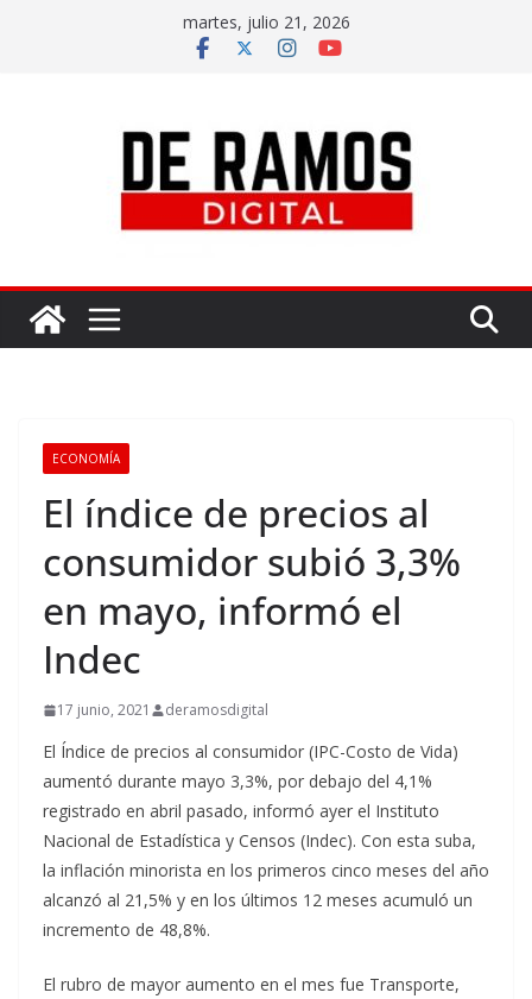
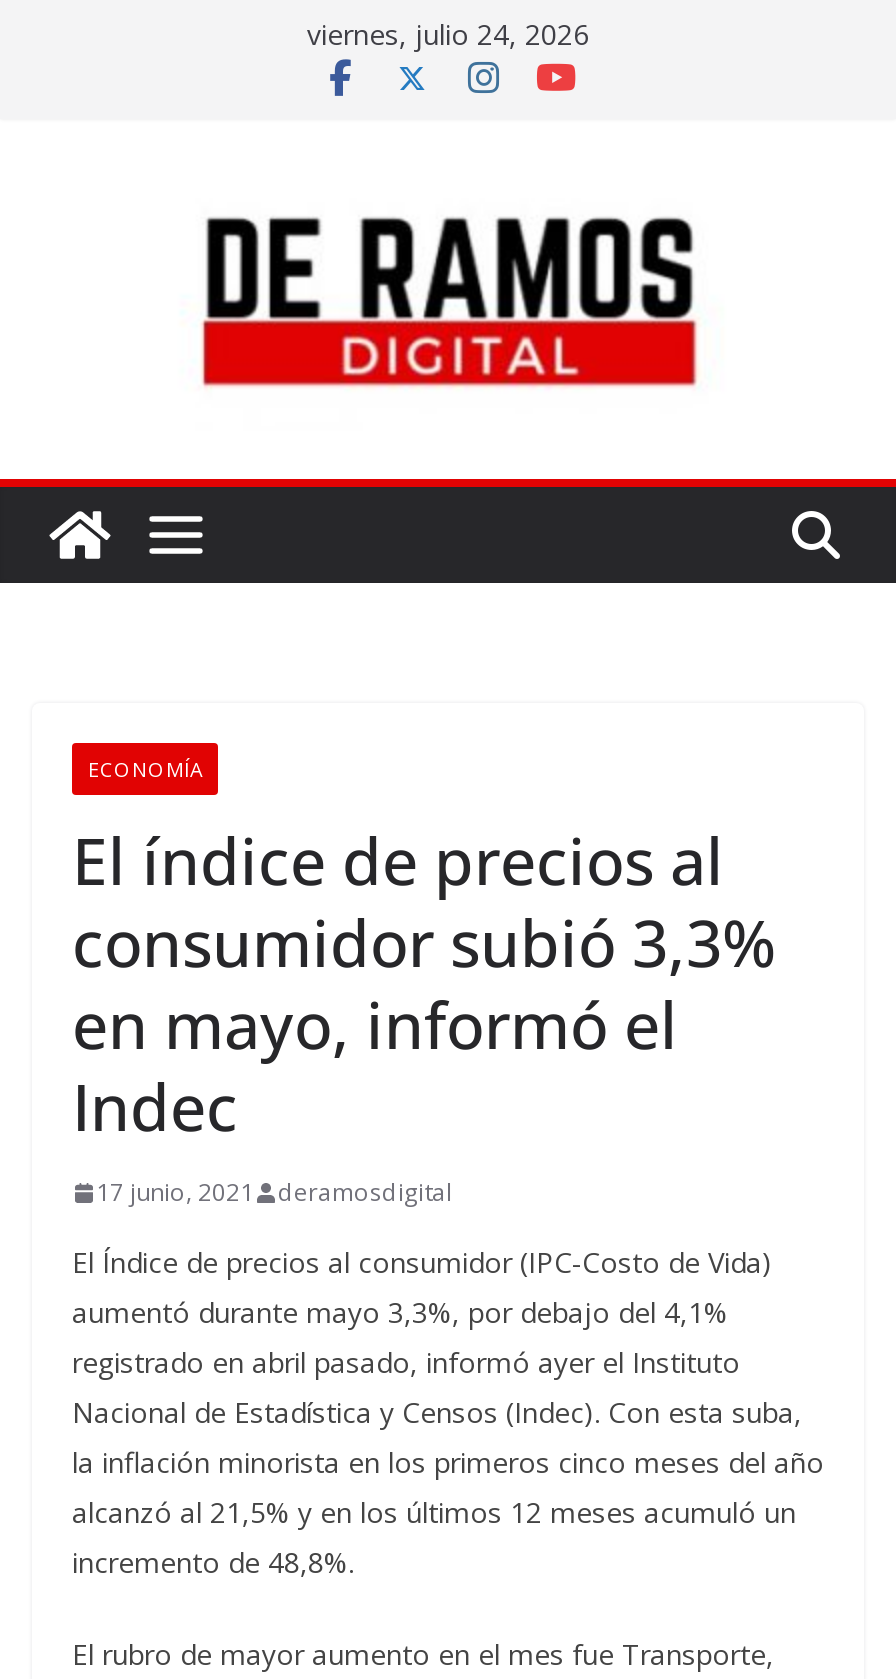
- martes, julio 21, 2026
+ viernes, julio 24, 2026
